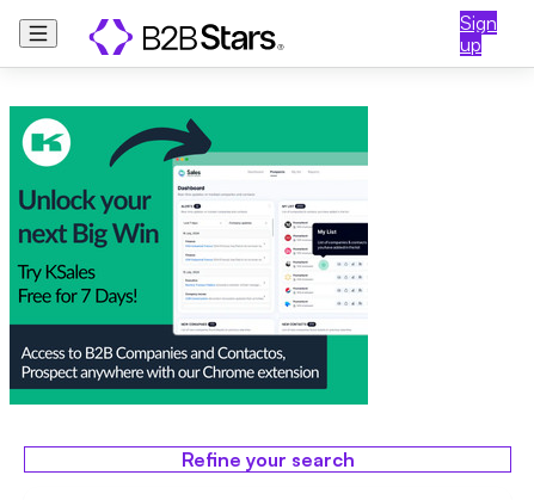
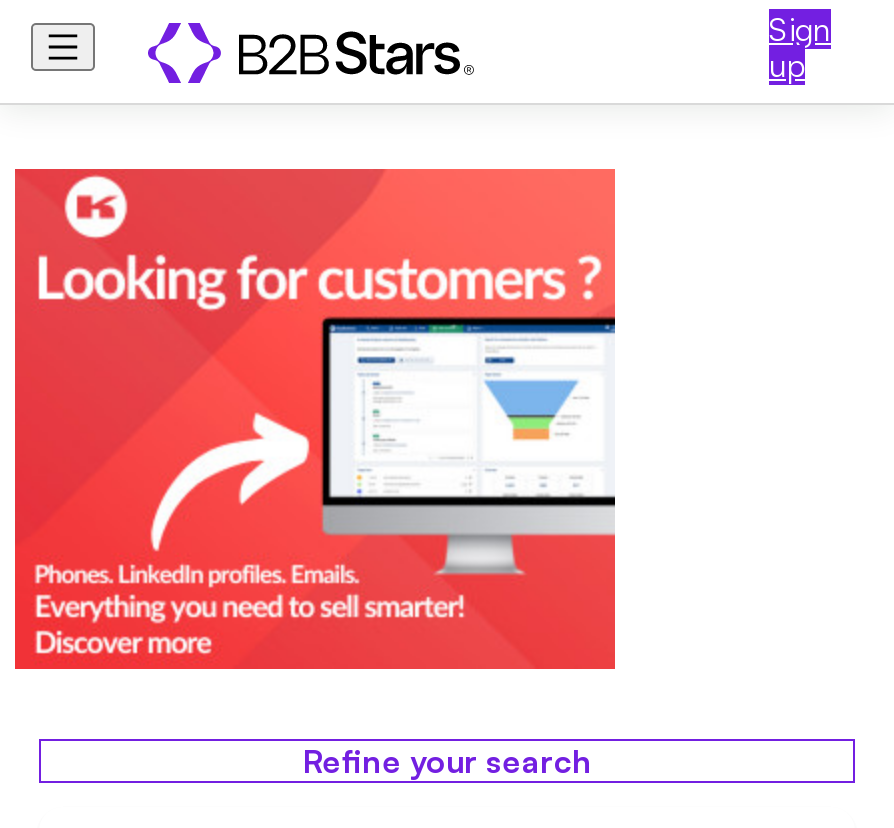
- [image]
+ [image]
